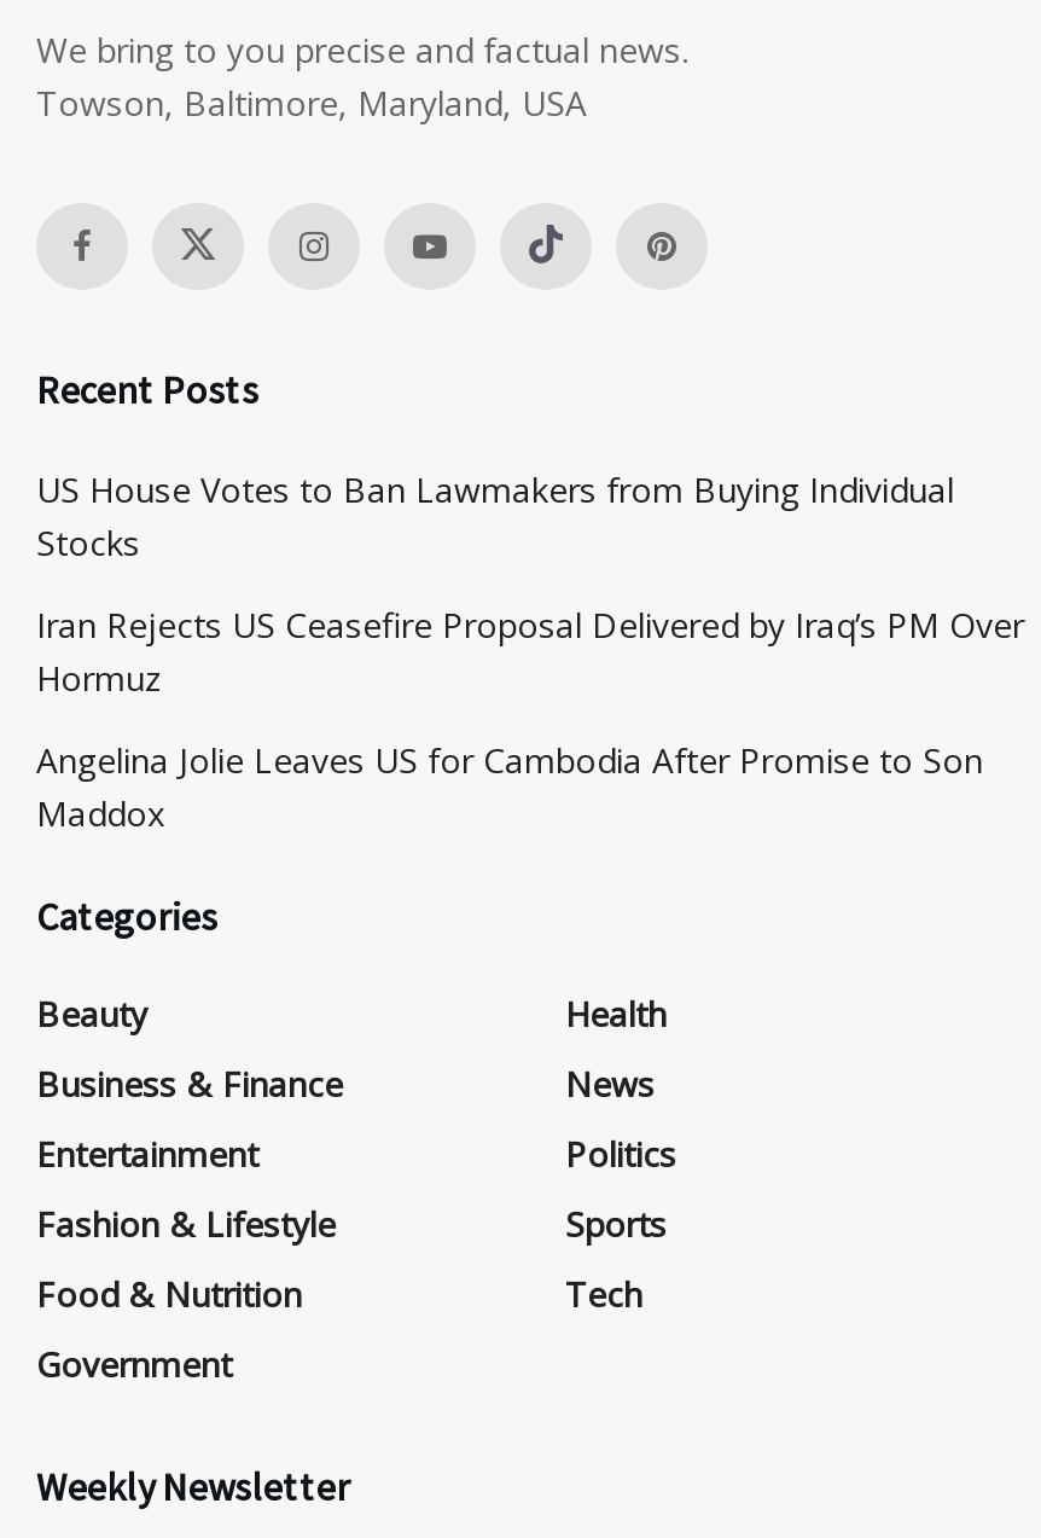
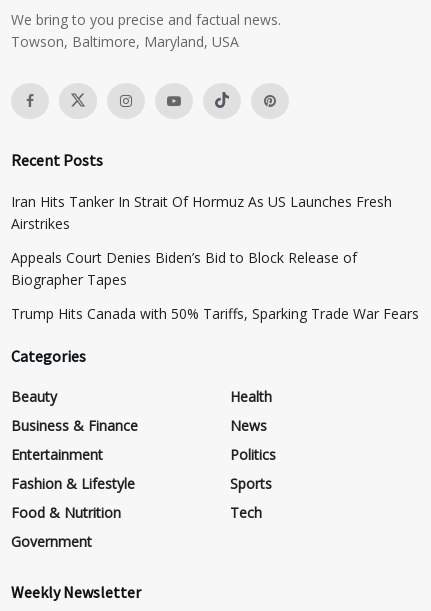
- US House Votes to Ban Lawmakers from Buying Individual
- Stocks
+ Iran Hits Tanker In Strait Of Hormuz As US Launches Fresh
+ Airstrikes

- Iran Rejects US Ceasefire Proposal Delivered by Iraq’s PM Over
- Hormuz
+ Appeals Court Denies Biden’s Bid to Block Release of
+ Biographer Tapes

- Angelina Jolie Leaves US for Cambodia After Promise to Son
- Maddox
+ Trump Hits Canada with 50% Tariffs, Sparking Trade War Fears
